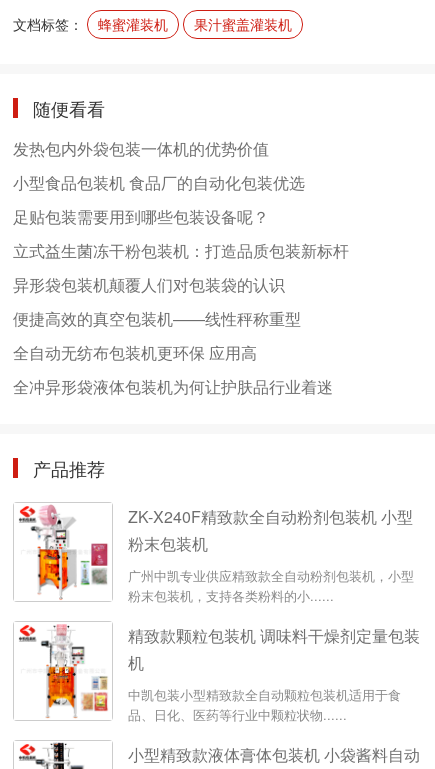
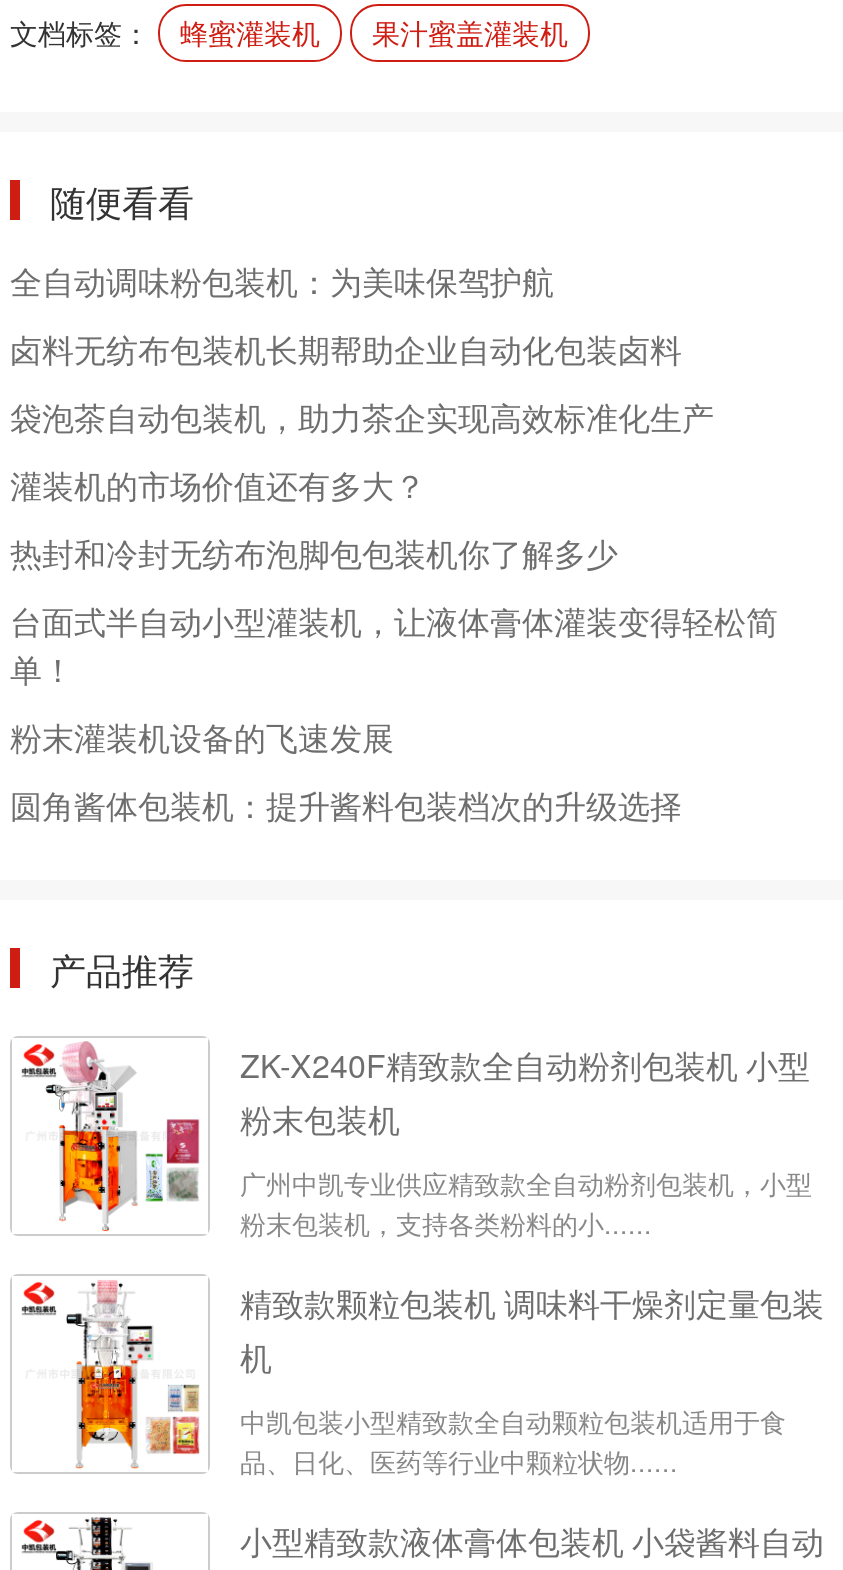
- 发热包内外袋包装一体机的优势价值
+ 全自动调味粉包装机：为美味保驾护航

- 小型食品包装机 食品厂的自动化包装优选
+ 卤料无纺布包装机长期帮助企业自动化包装卤料

- 足贴包装需要用到哪些包装设备呢？
+ 袋泡茶自动包装机，助力茶企实现高效标准化生产

- 立式益生菌冻干粉包装机：打造品质包装新标杆
+ 灌装机的市场价值还有多大？

- 异形袋包装机颠覆人们对包装袋的认识
+ 热封和冷封无纺布泡脚包包装机你了解多少

- 便捷高效的真空包装机——线性秤称重型
+ 台面式半自动小型灌装机，让液体膏体灌装变得轻松简
+ 单！

- 全自动无纺布包装机更环保 应用高
+ 粉末灌装机设备的飞速发展

- 全冲异形袋液体包装机为何让护肤品行业着迷
+ 圆角酱体包装机：提升酱料包装档次的升级选择
